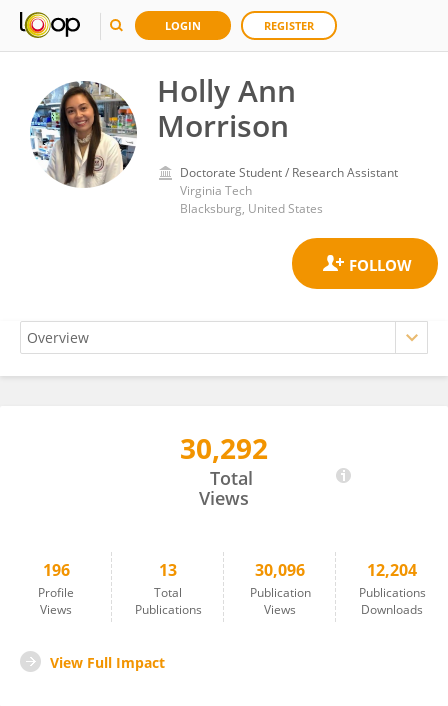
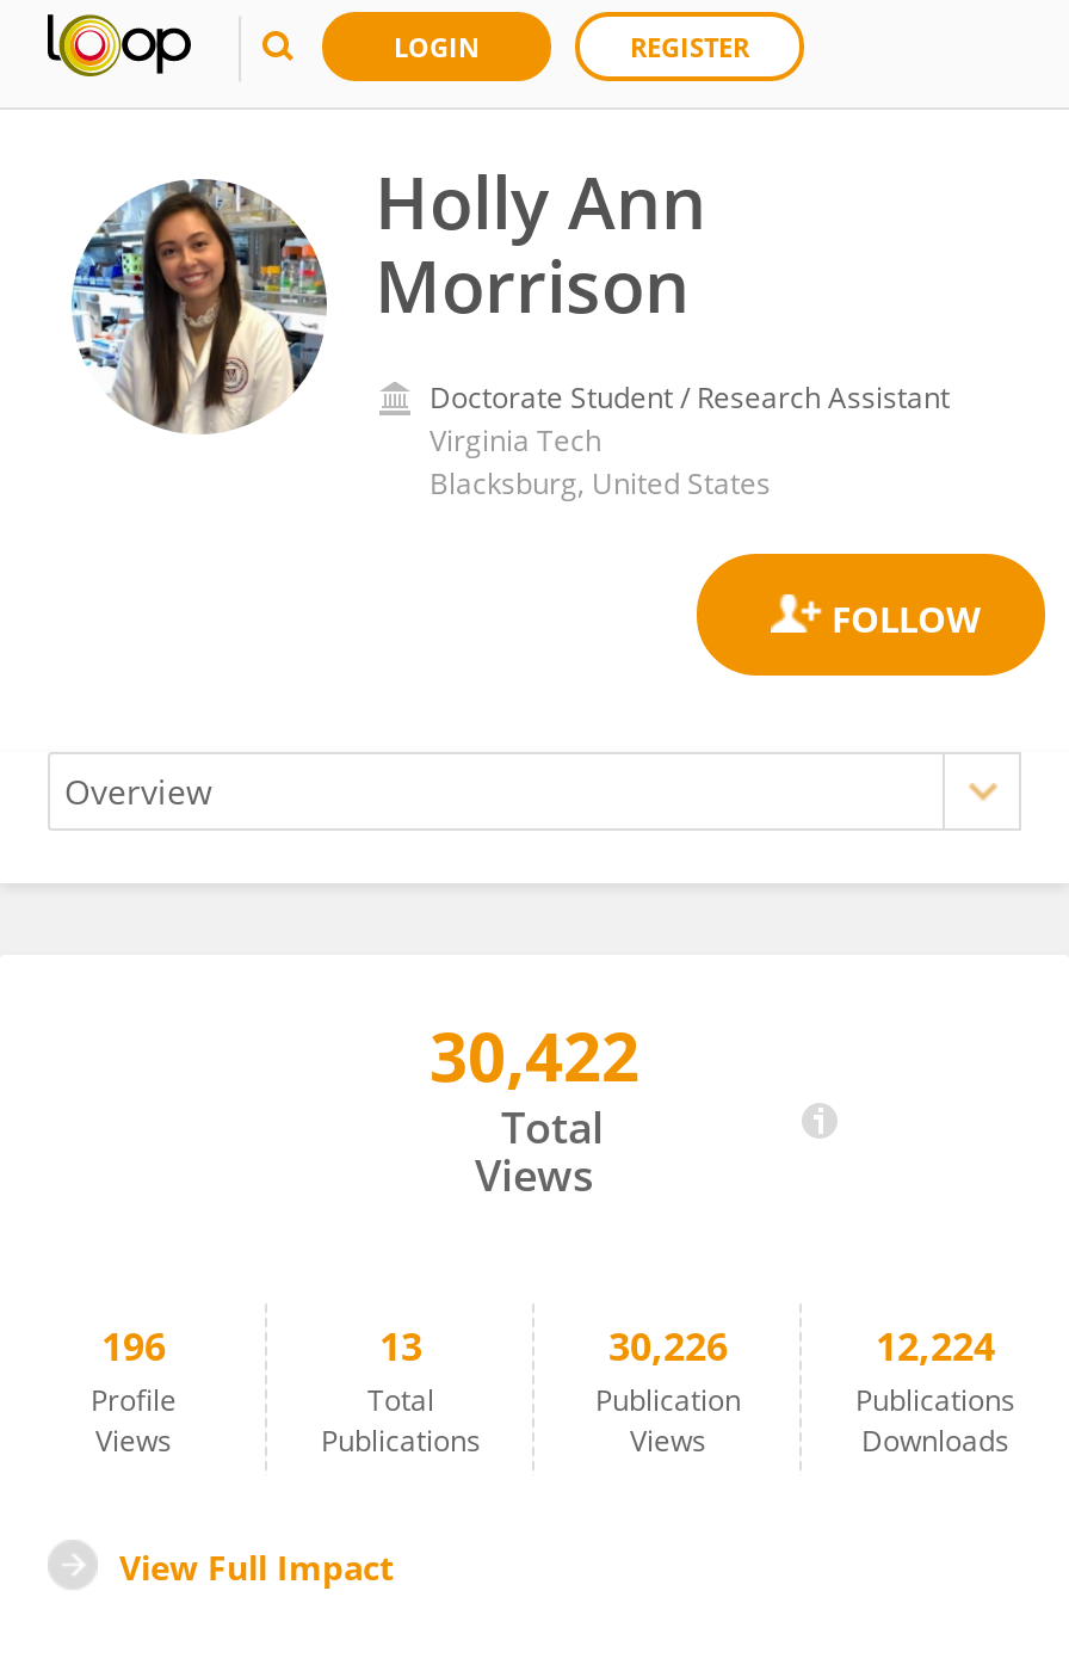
- 30,292
+ 30,422

- 30,096
+ 30,226

- 12,204
+ 12,224
